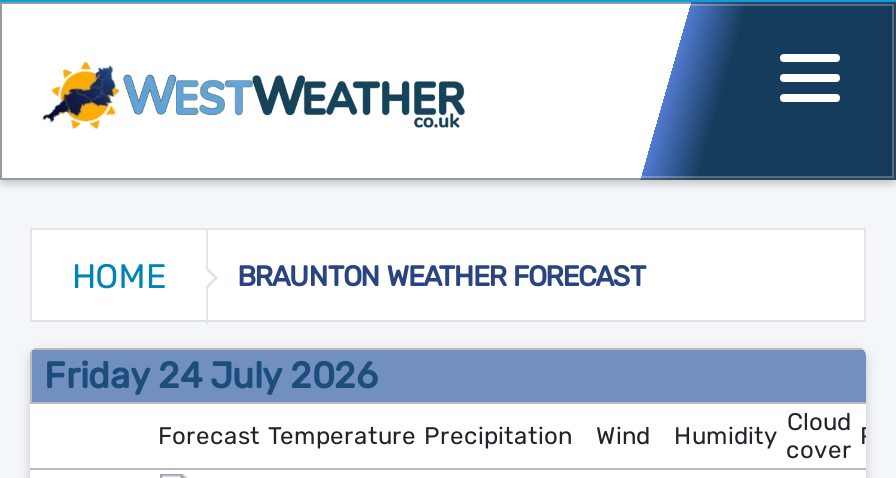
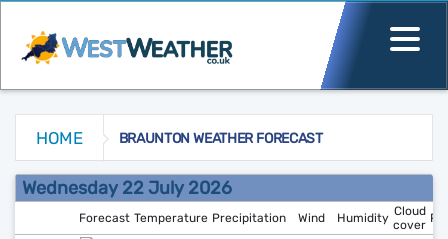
- Friday 24 July 2026
+ Wednesday 22 July 2026
